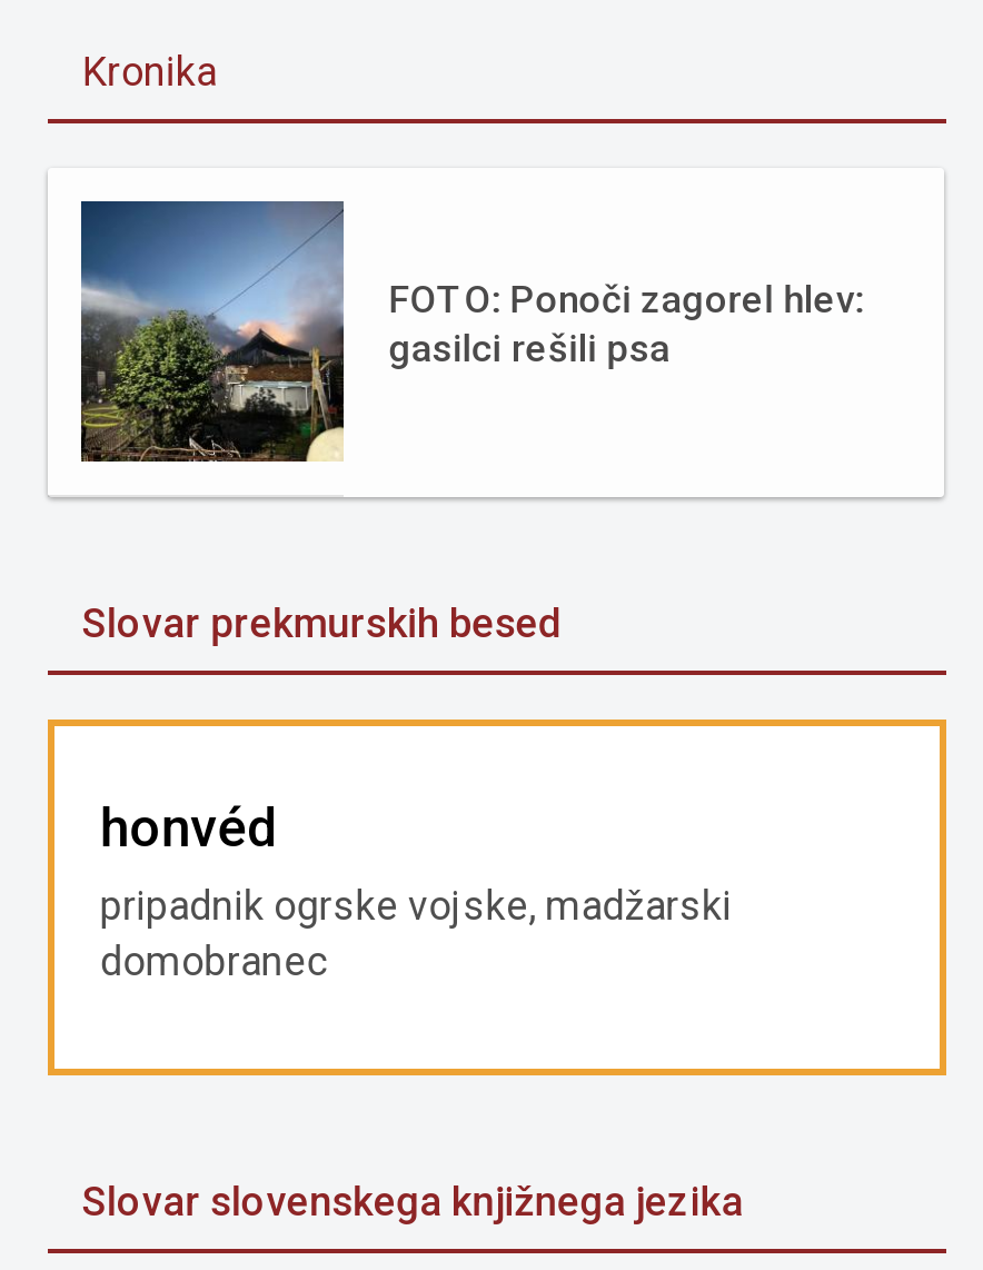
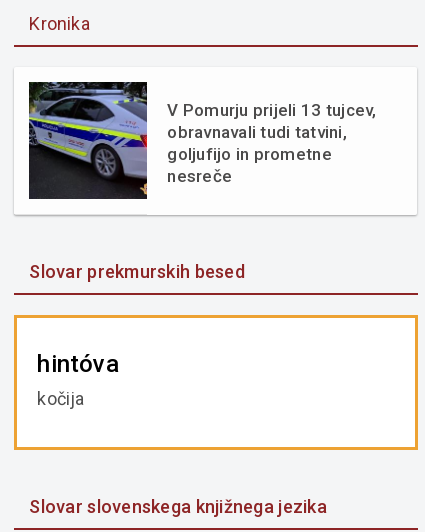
- [image]
- FOTO: Ponoči zagorel hlev:
- gasilci rešili psa
+ [image]
+ V Pomurju prijeli 13 tujcev,
+ obravnavali tudi tatvini,
+ goljufijo in prometne
+ nesreče

- honvéd
- pripadnik ogrske vojske, madžarski
- domobranec
+ hintóva
+ kočija
